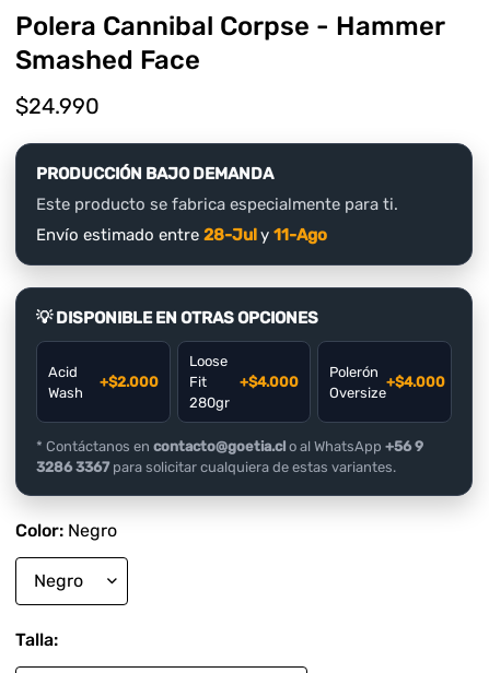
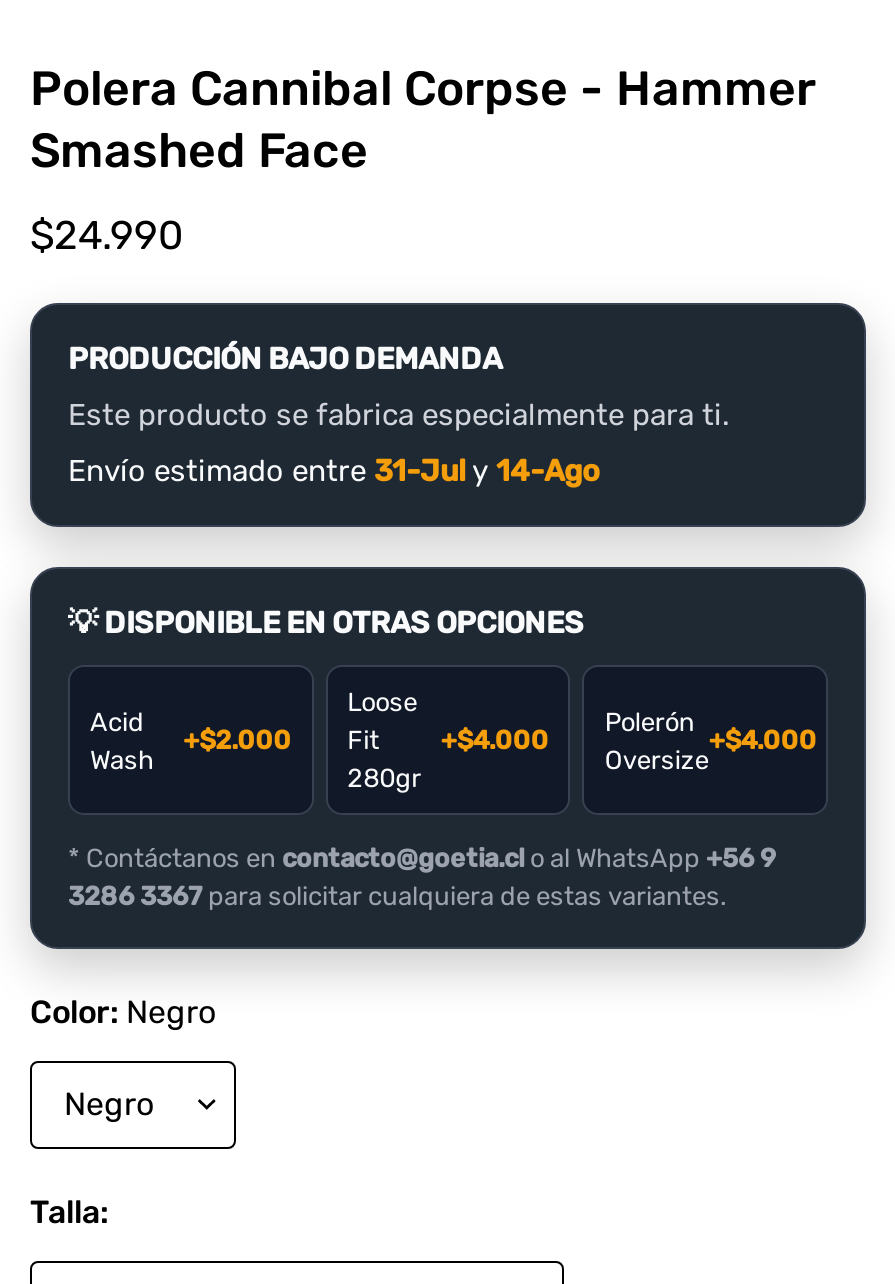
- Envío estimado entre 28-Jul y 11-Ago
+ Envío estimado entre 31-Jul y 14-Ago
